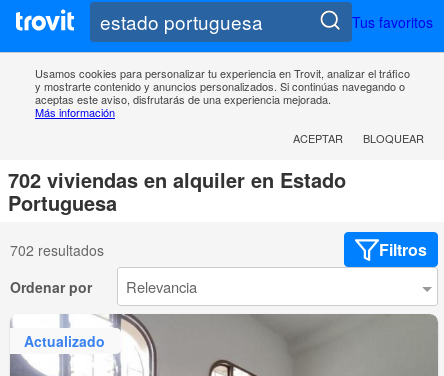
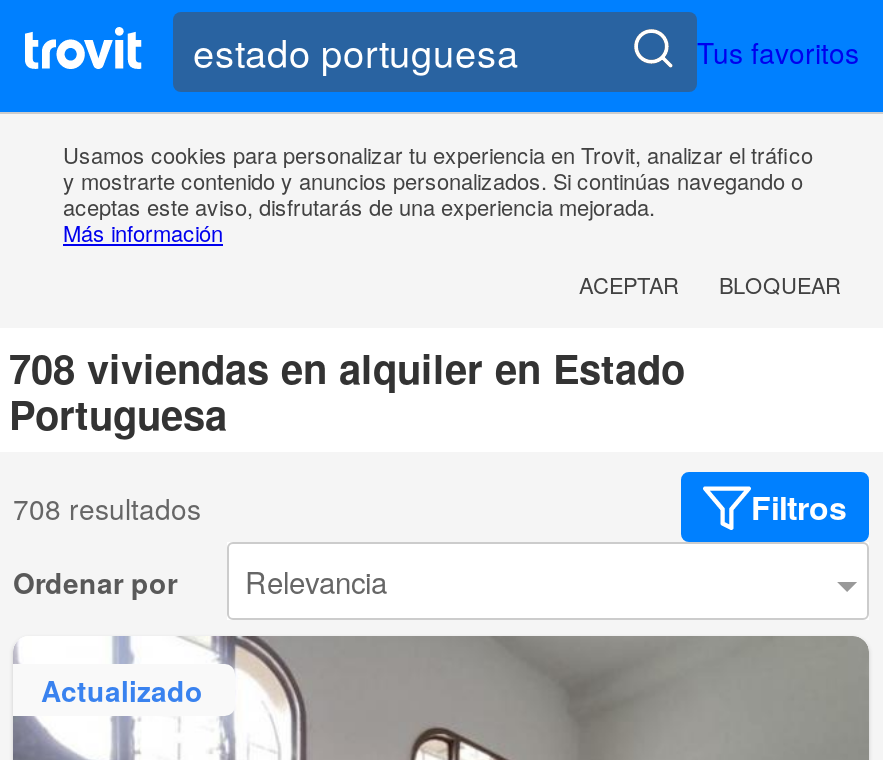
- 702 viviendas en alquiler en Estado
+ 708 viviendas en alquiler en Estado

- 702 resultados
+ 708 resultados
